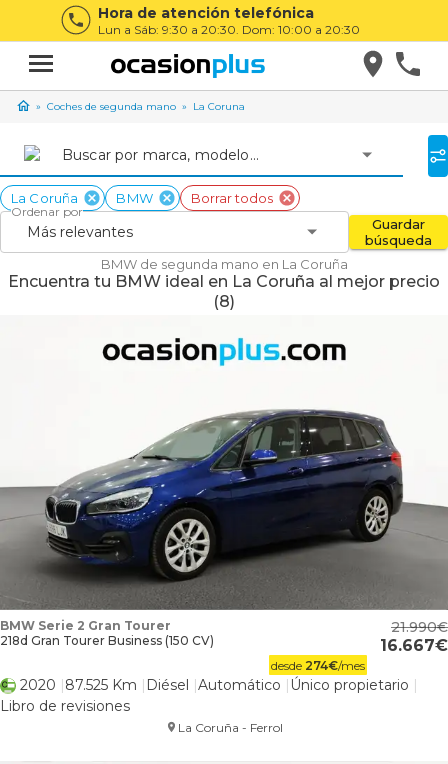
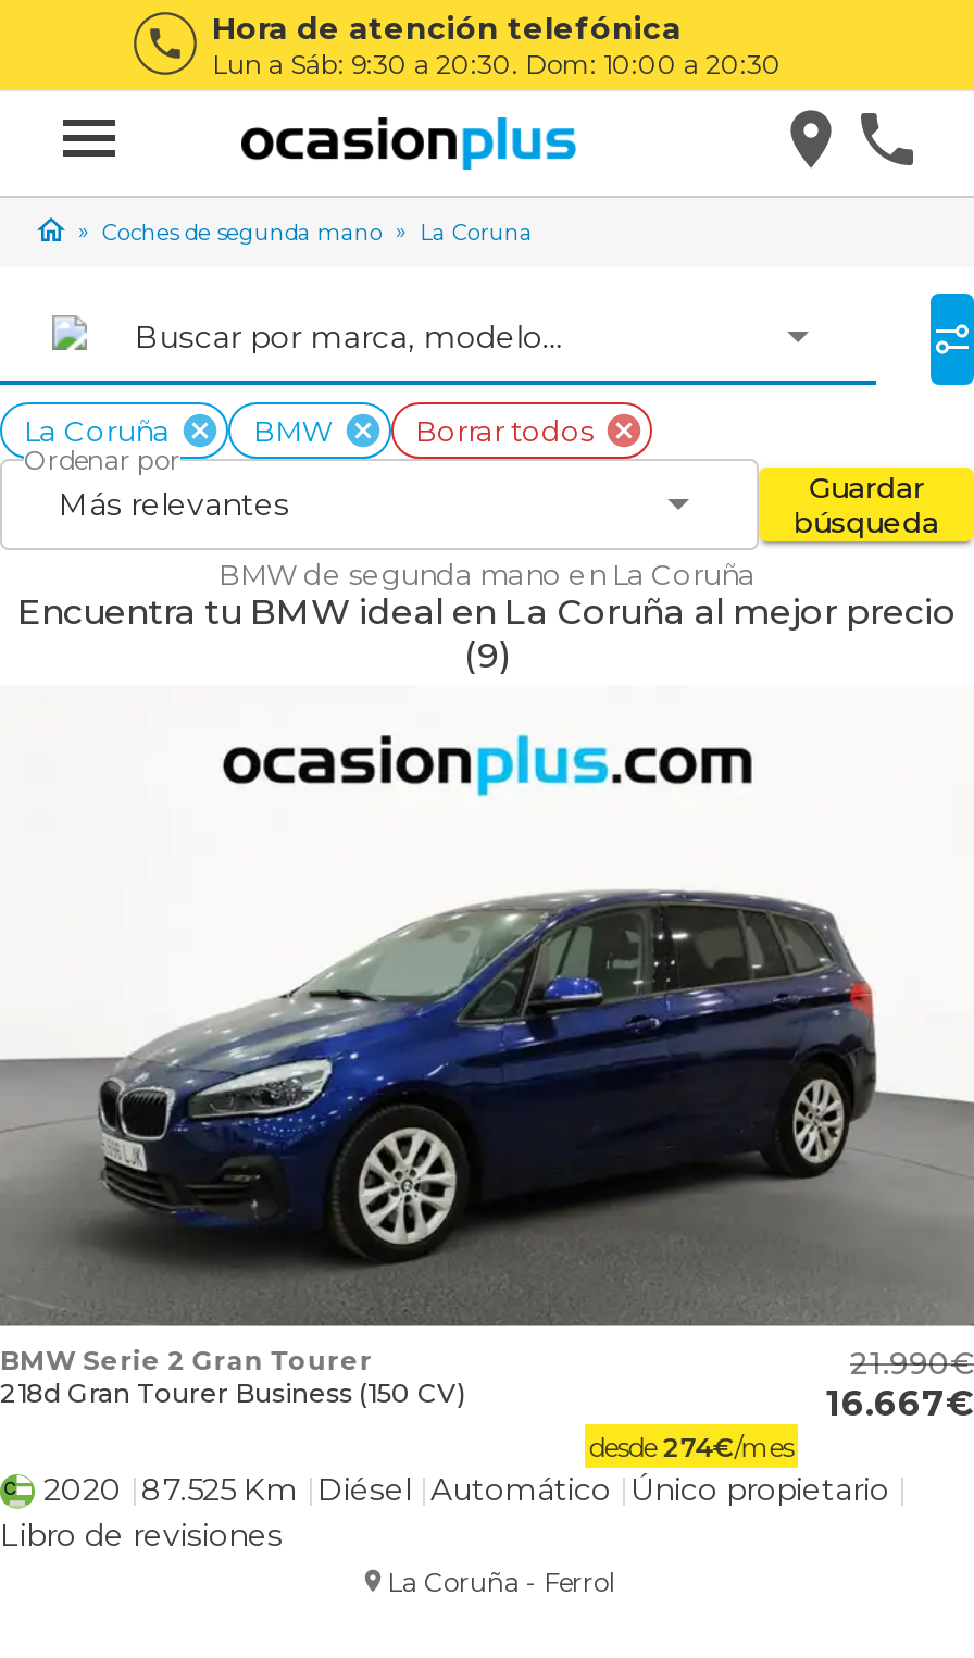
- (8)
+ (9)
